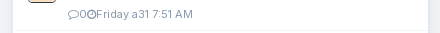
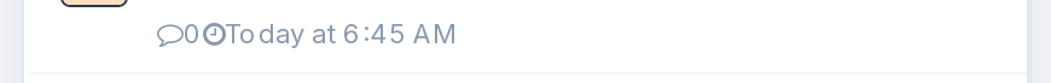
- 0 Friday a31 7:51 AM
+ 0 Today at 6:45 AM
